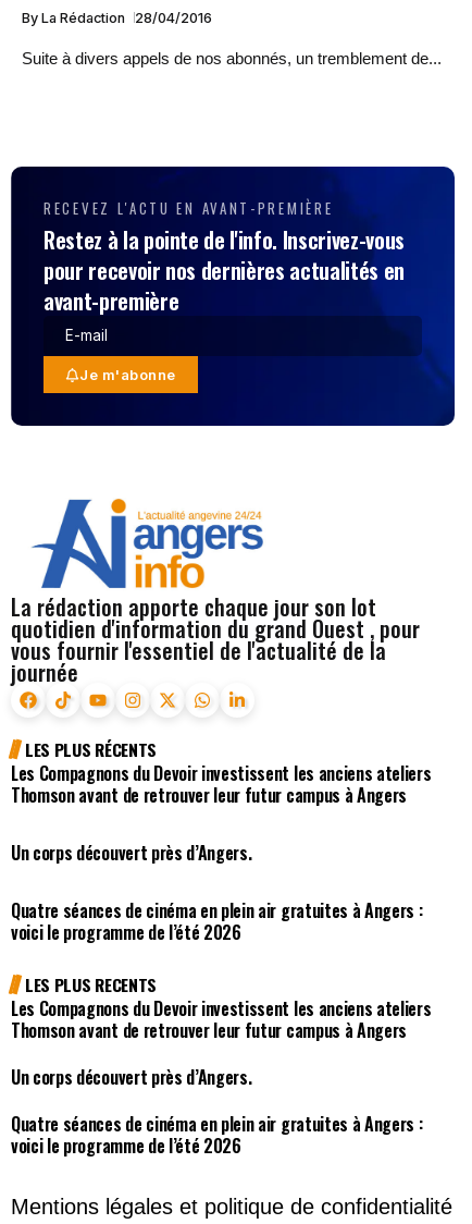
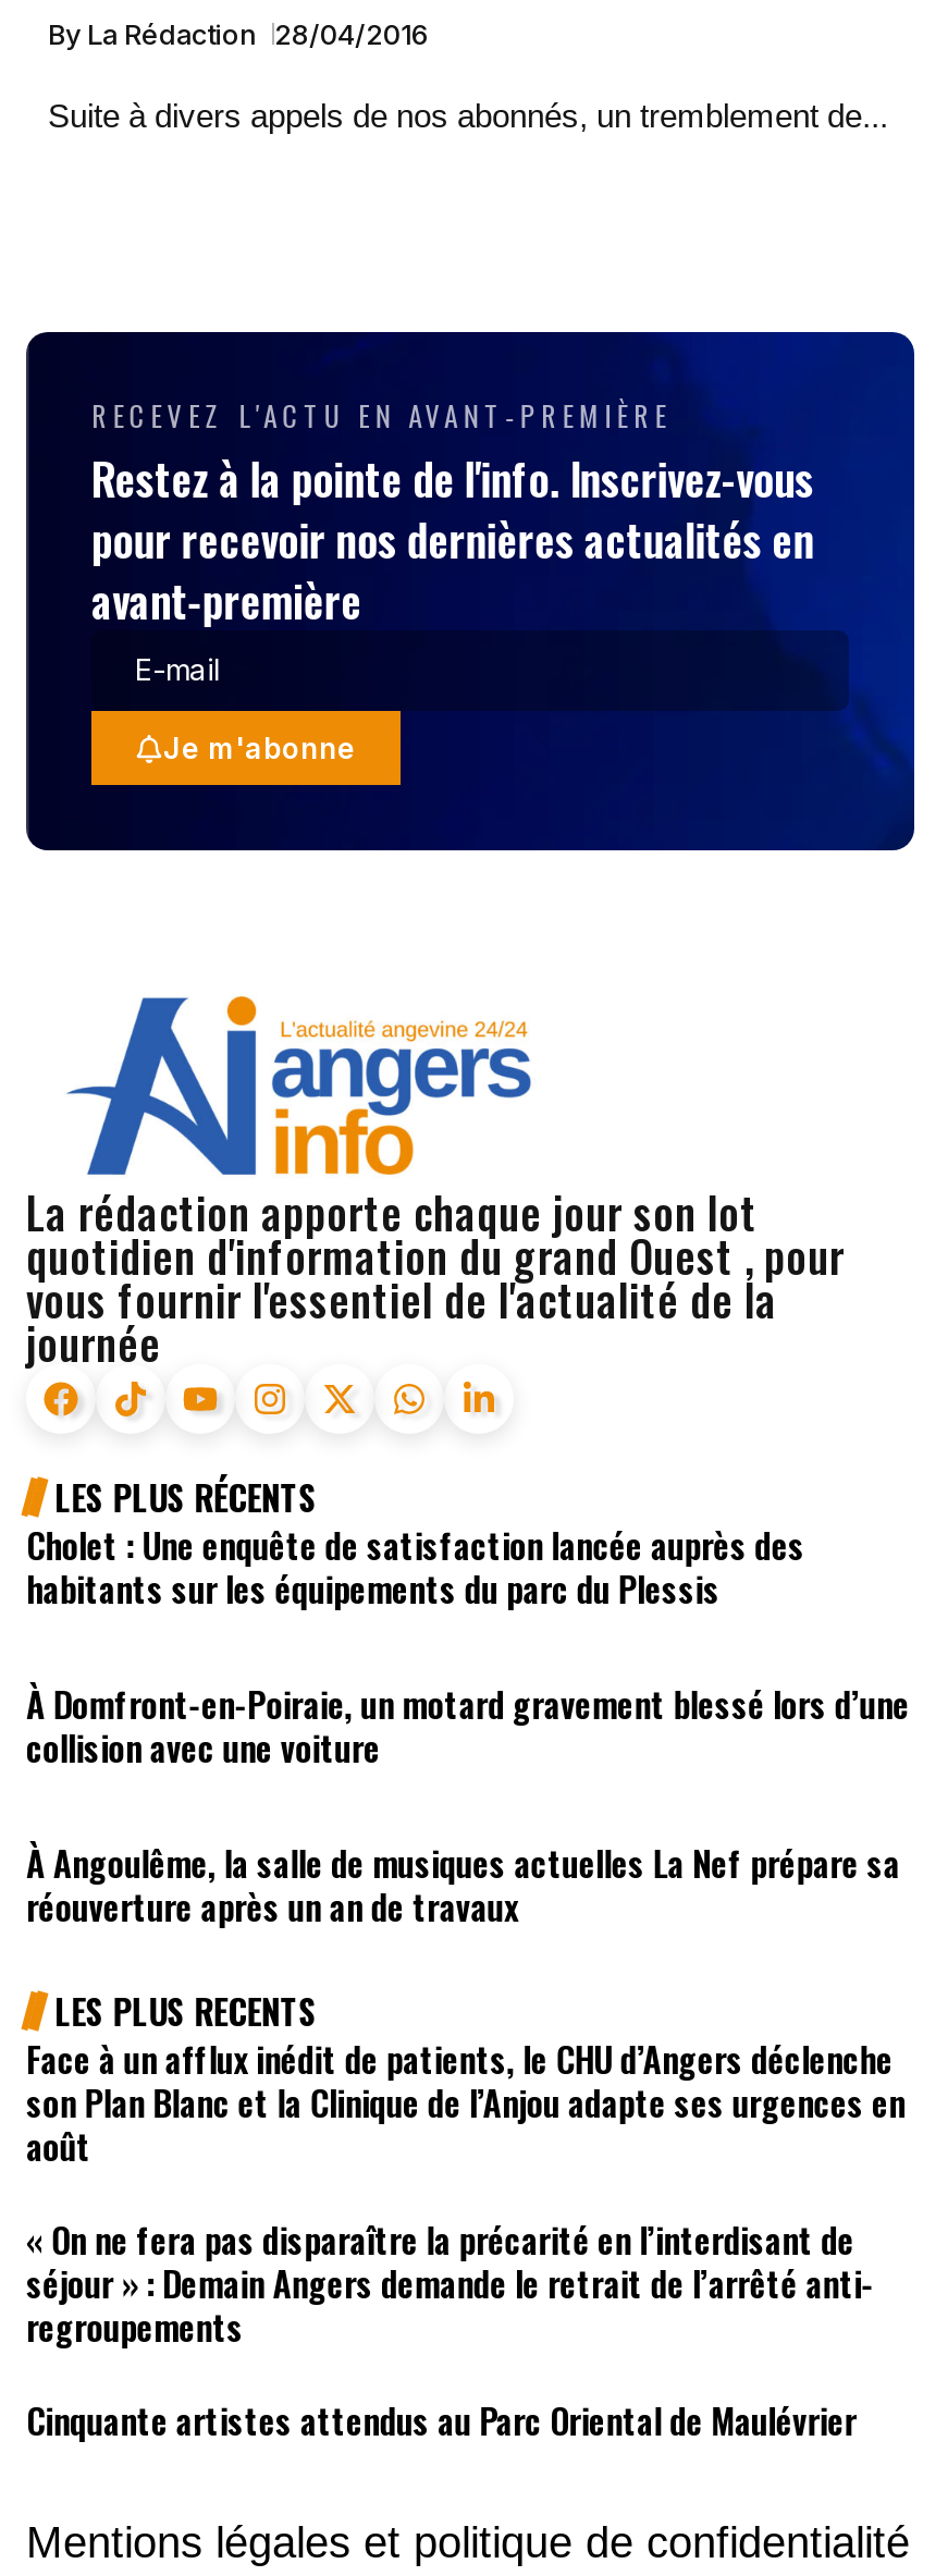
- Les Compagnons du Devoir investissent les anciens ateliers
- Thomson avant de retrouver leur futur campus à Angers
+ Cholet : Une enquête de satisfaction lancée auprès des
+ habitants sur les équipements du parc du Plessis

- Un corps découvert près d’Angers.
+ À Domfront-en-Poiraie, un motard gravement blessé lors d’une
+ collision avec une voiture

- Quatre séances de cinéma en plein air gratuites à Angers :
- voici le programme de l’été 2026
+ À Angoulême, la salle de musiques actuelles La Nef prépare sa
+ réouverture après un an de travaux

- Les Compagnons du Devoir investissent les anciens ateliers
- Thomson avant de retrouver leur futur campus à Angers
+ Face à un afflux inédit de patients, le CHU d’Angers déclenche
+ son Plan Blanc et la Clinique de l’Anjou adapte ses urgences en
+ août

- Un corps découvert près d’Angers.
+ « On ne fera pas disparaître la précarité en l’interdisant de
+ séjour » : Demain Angers demande le retrait de l’arrêté anti-
+ regroupements

- Quatre séances de cinéma en plein air gratuites à Angers :
- voici le programme de l’été 2026
+ Cinquante artistes attendus au Parc Oriental de Maulévrier
